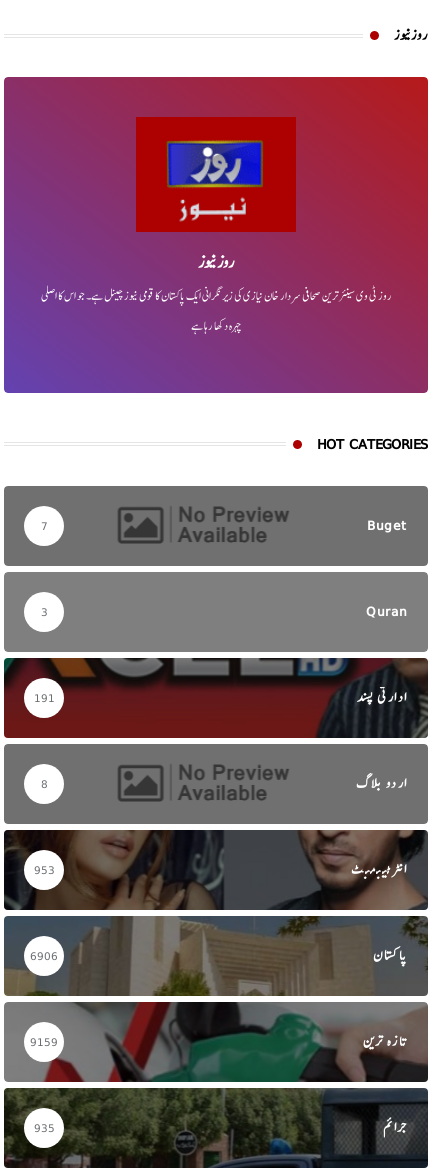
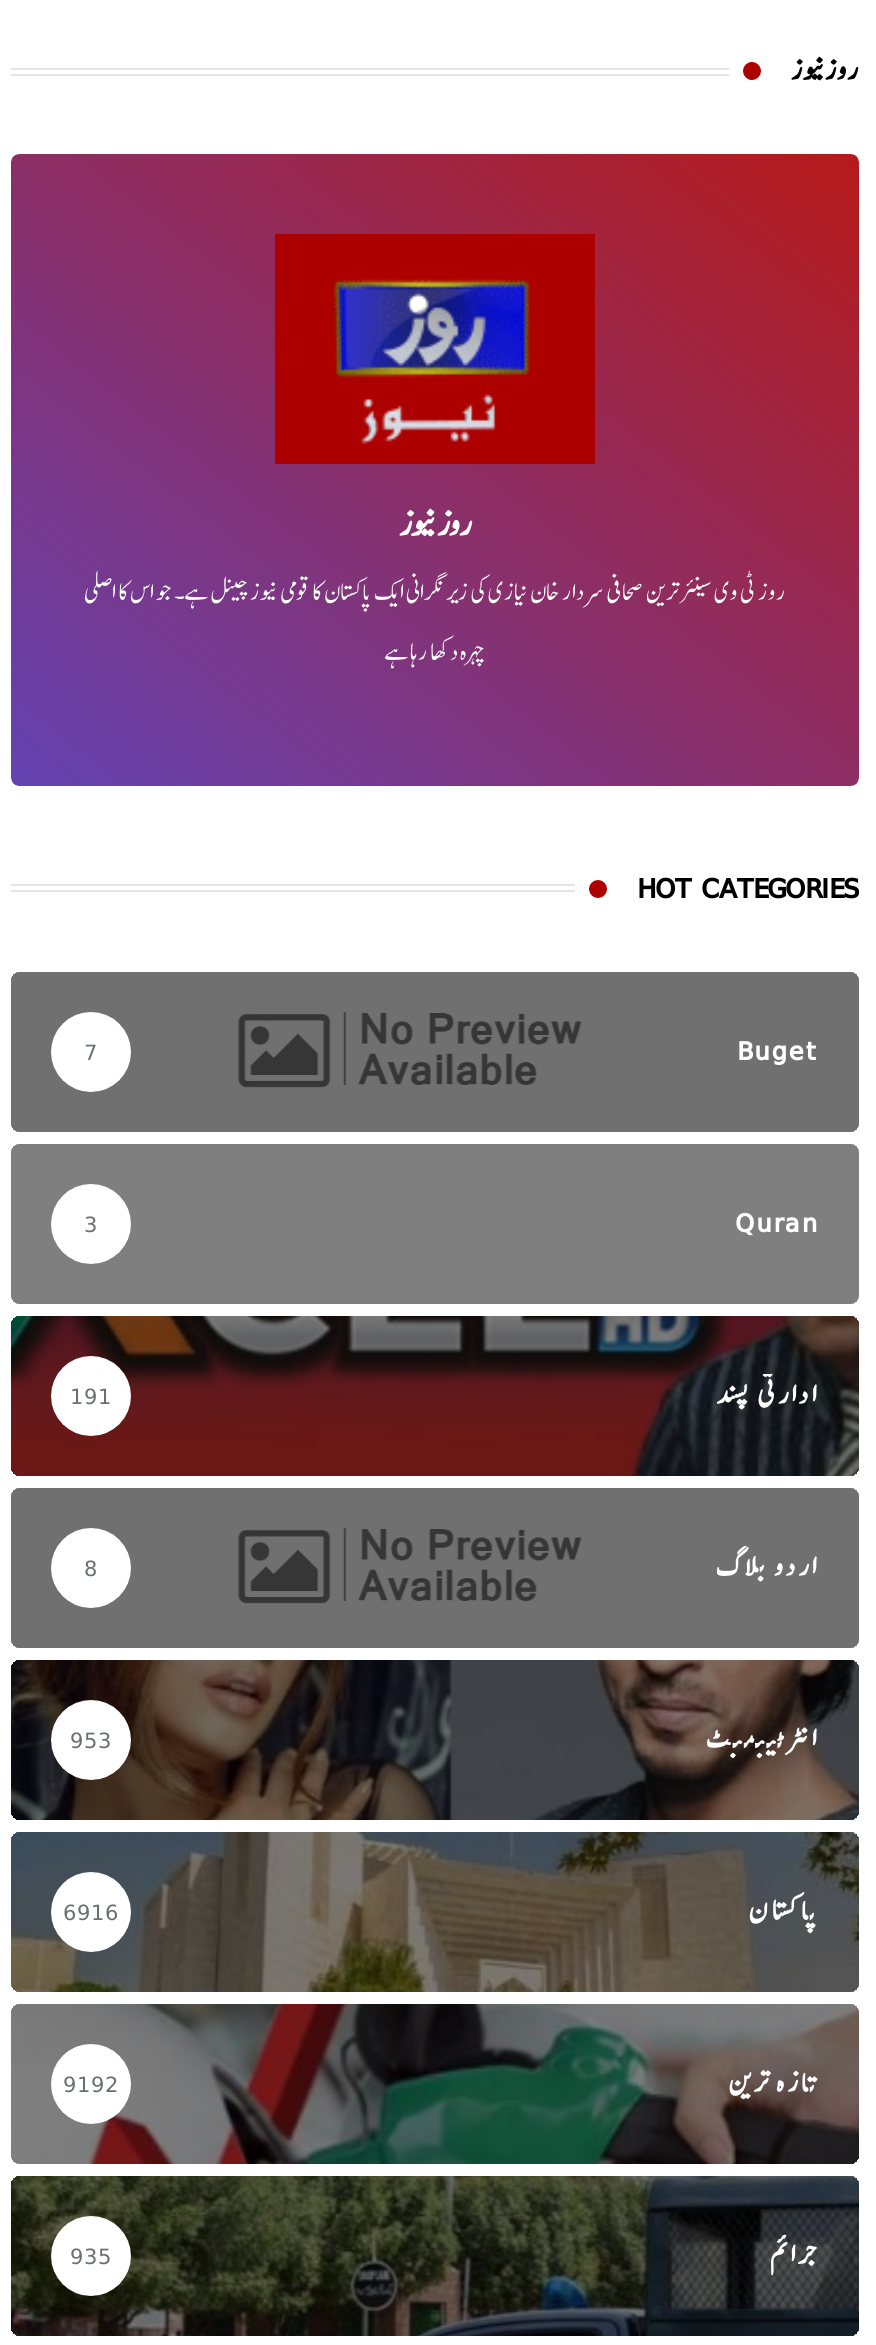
- 6906
+ 6916

- 9159
+ 9192
